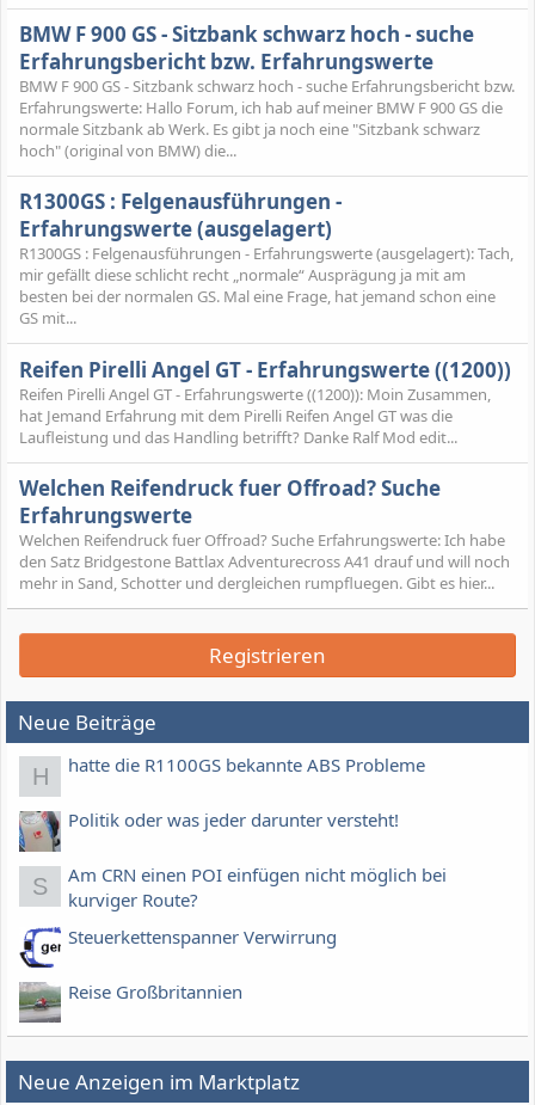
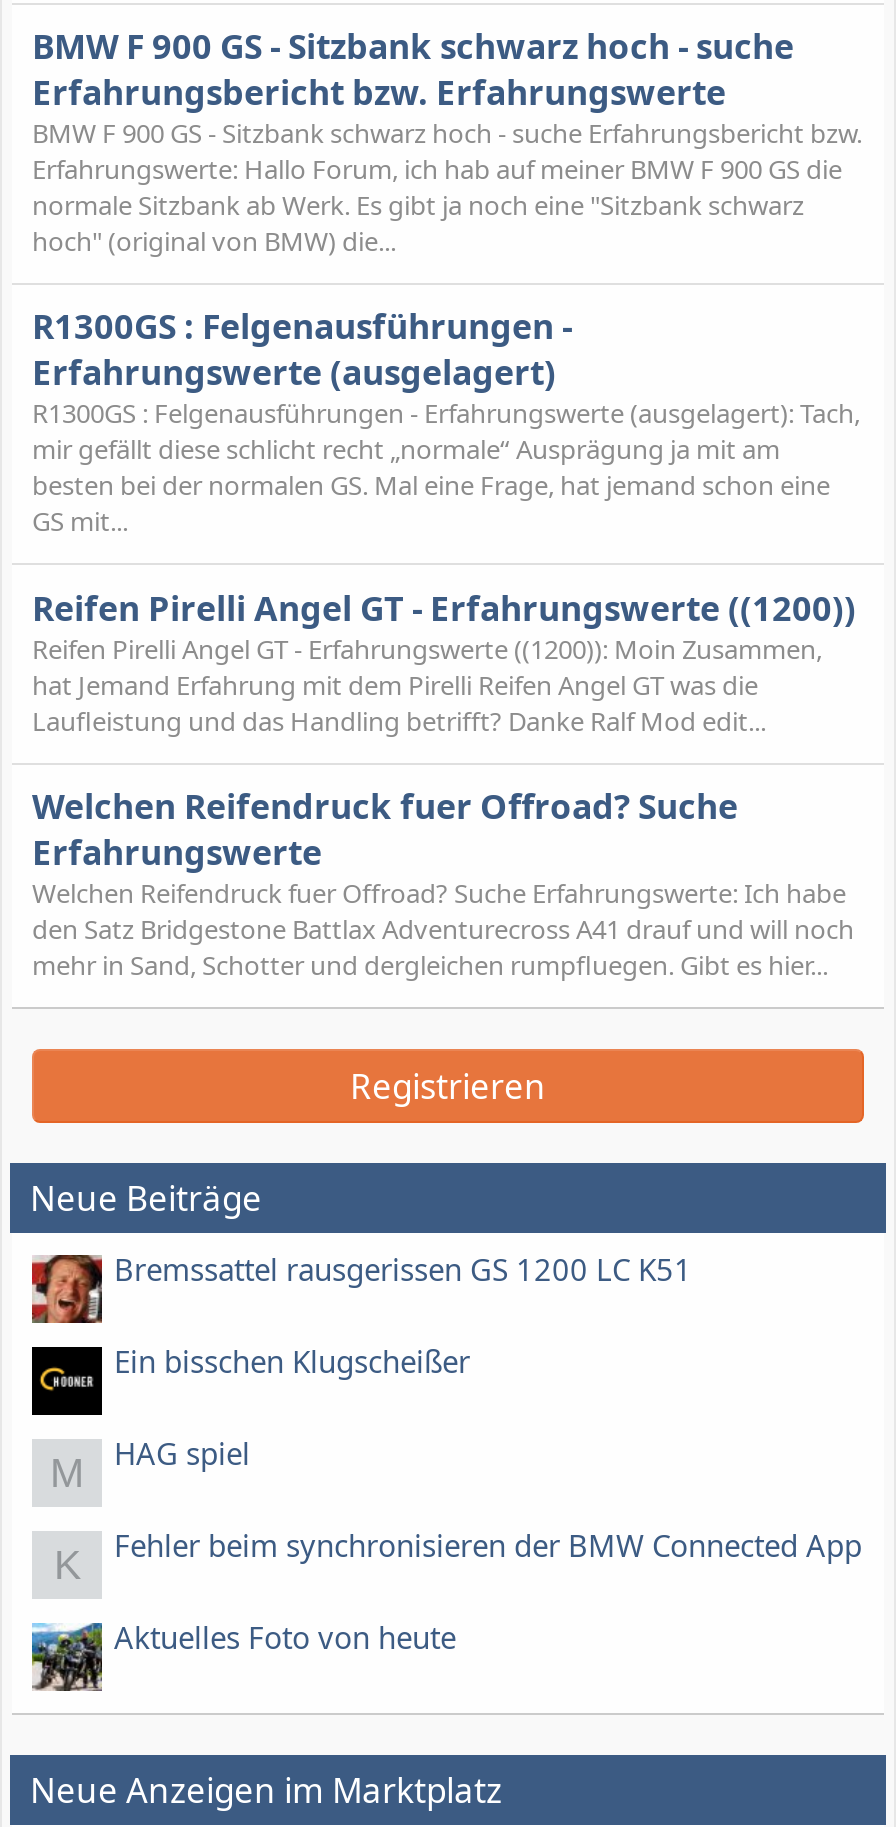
- H
- hatte die R1100GS bekannte ABS Probleme
+ Bremssattel rausgerissen GS 1200 LC K51

- [image]
- Politik oder was jeder darunter versteht!
+ [image]
+ Ein bisschen Klugscheißer

- S
- Am CRN einen POI einfügen nicht möglich bei
- kurviger Route?
+ M
+ HAG spiel

- Steuerkettenspanner Verwirrung
+ K
+ Fehler beim synchronisieren der BMW Connected App

- [image]
- Reise Großbritannien
+ [image]
+ Aktuelles Foto von heute
